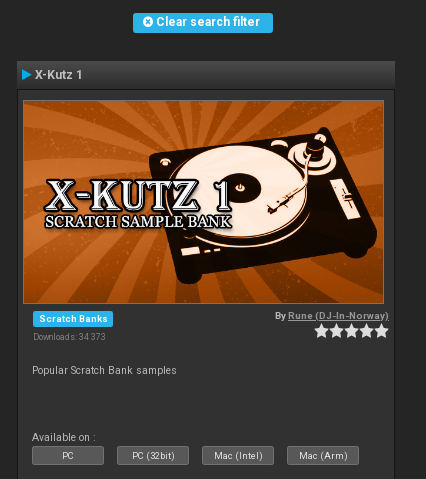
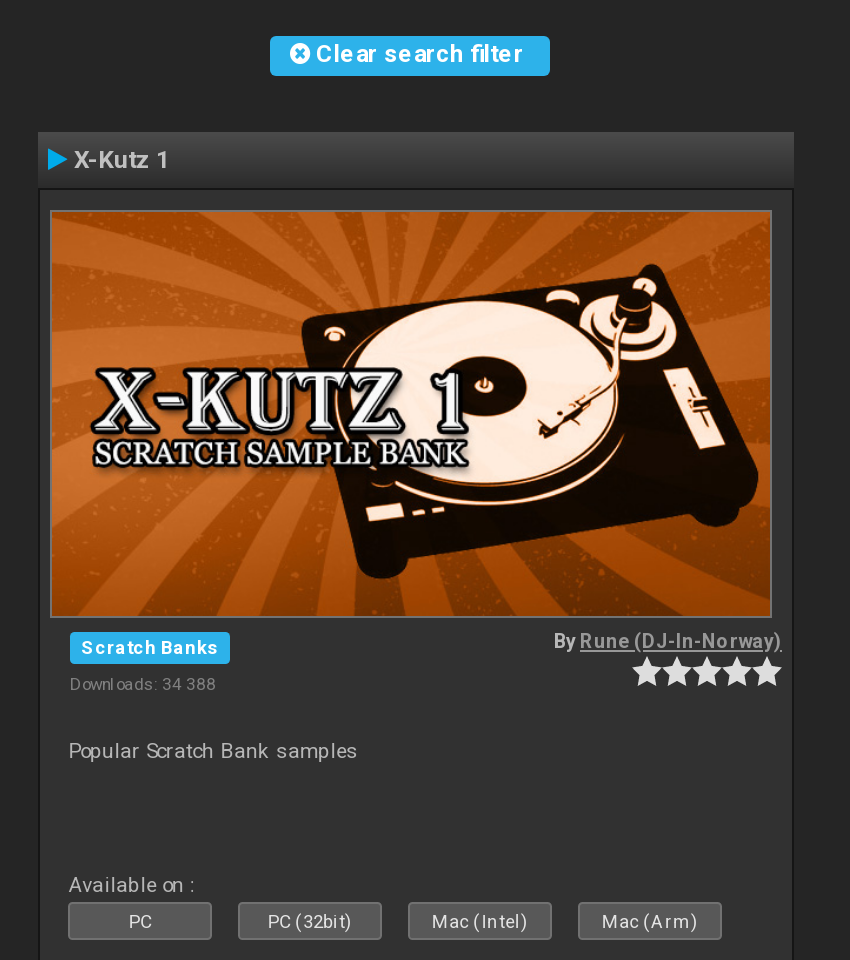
- Downloads: 34 373
+ Downloads: 34 388
